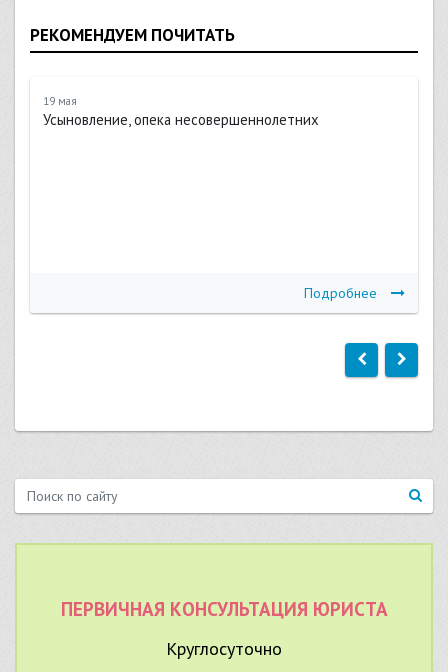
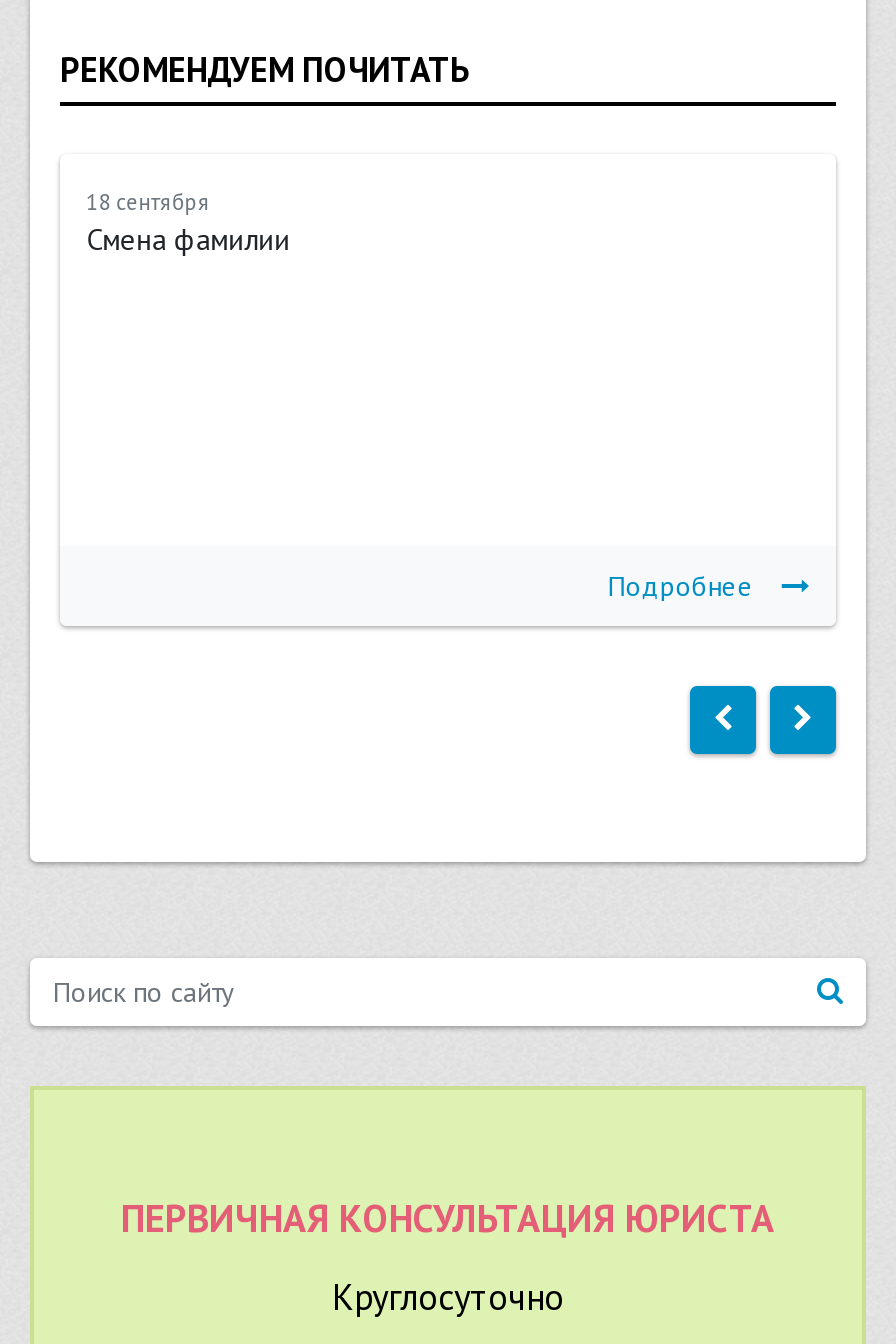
- 19 мая
- Усыновление, опека несовершеннолетних
+ 18 сентября
+ Смена фамилии
